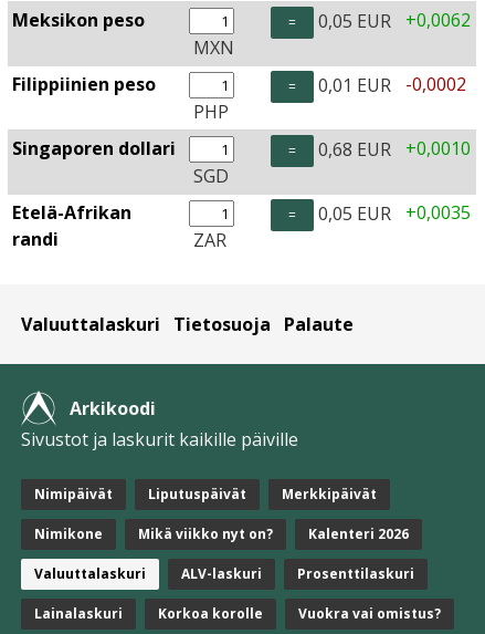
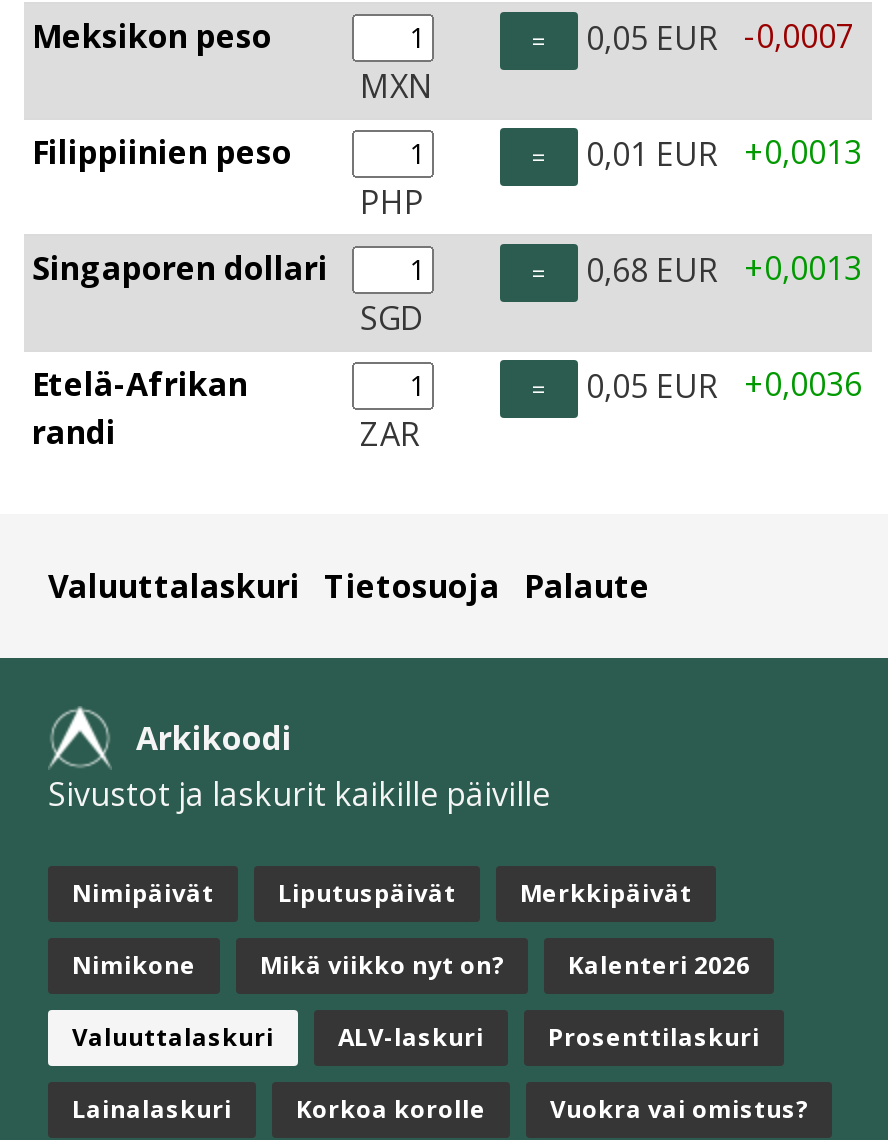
- 0,05 EUR +0,0062
+ 0,05 EUR -0,0007

- 0,01 EUR -0,0002
+ 0,01 EUR +0,0013

- 0,68 EUR +0,0010
+ 0,68 EUR +0,0013

- 0,05 EUR +0,0035
+ 0,05 EUR +0,0036
